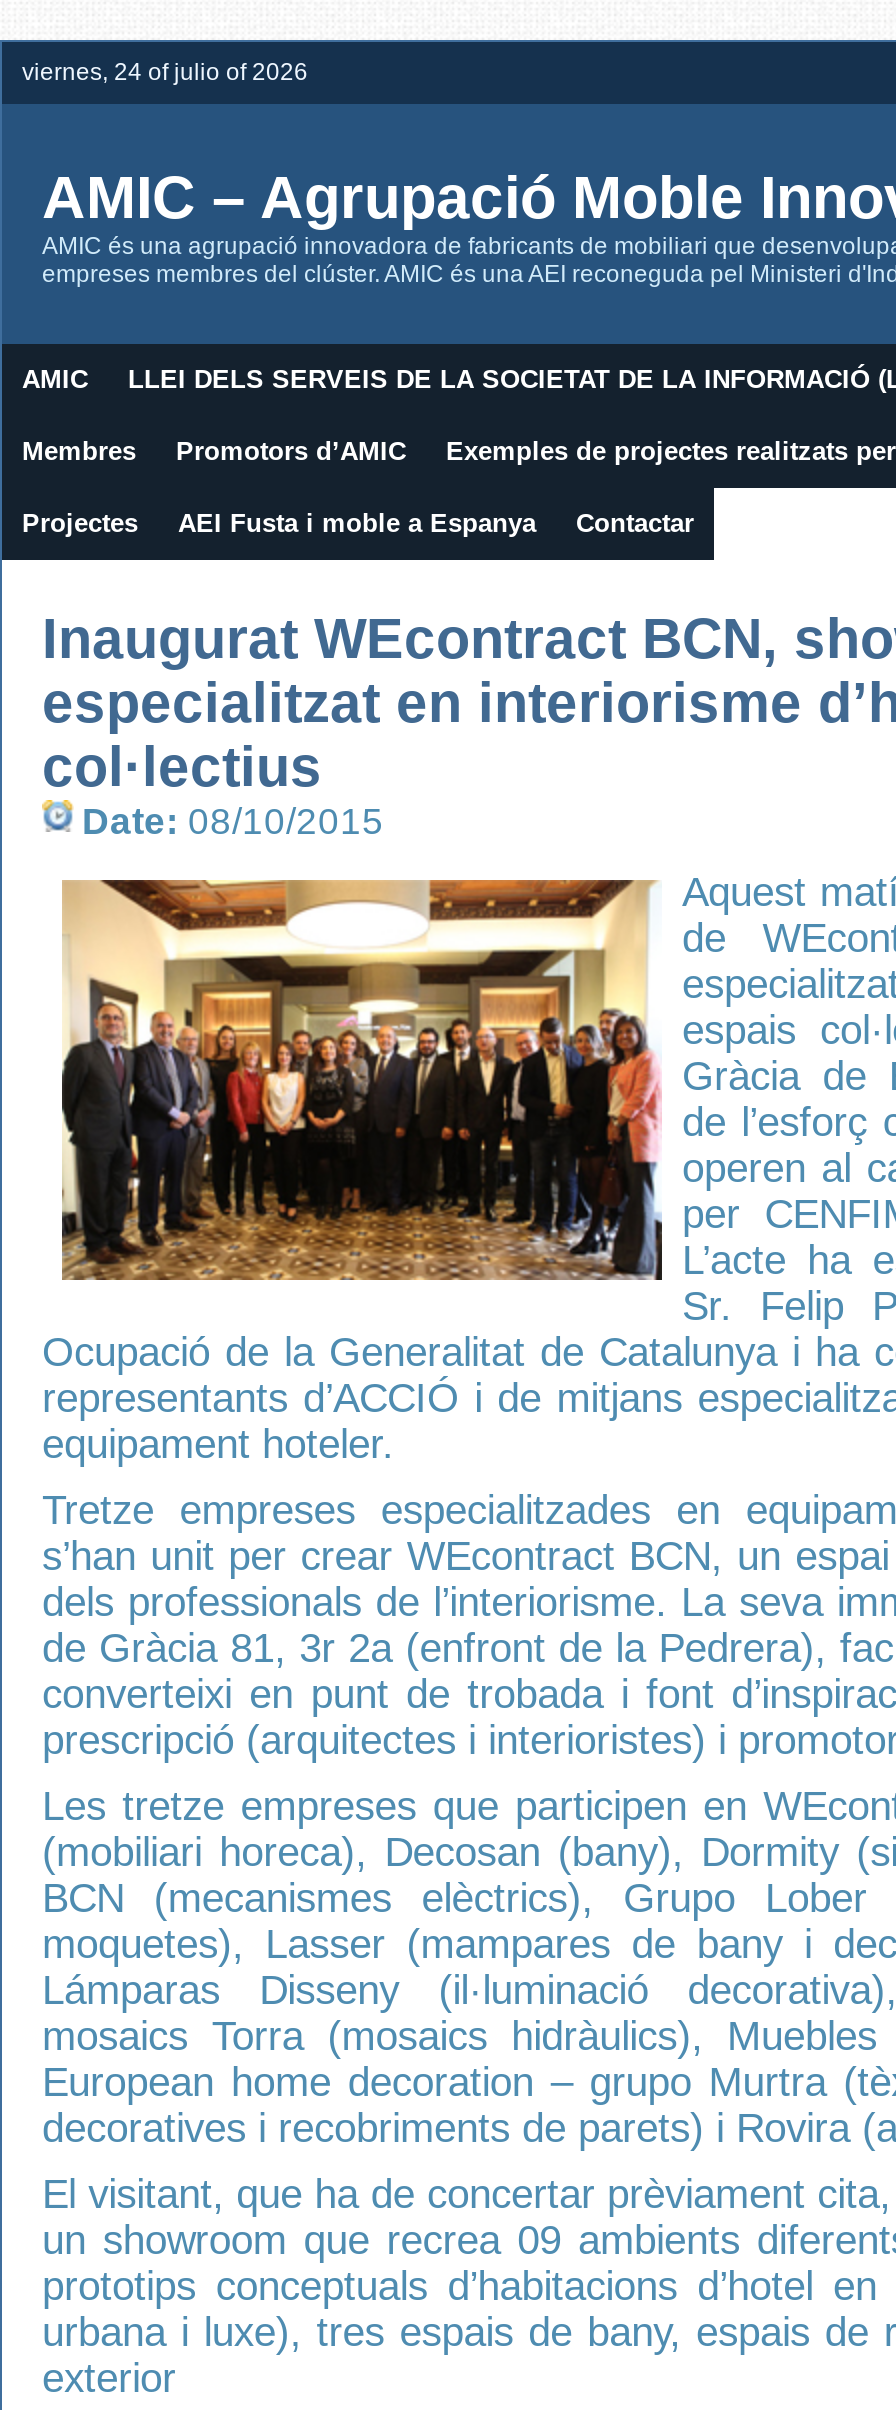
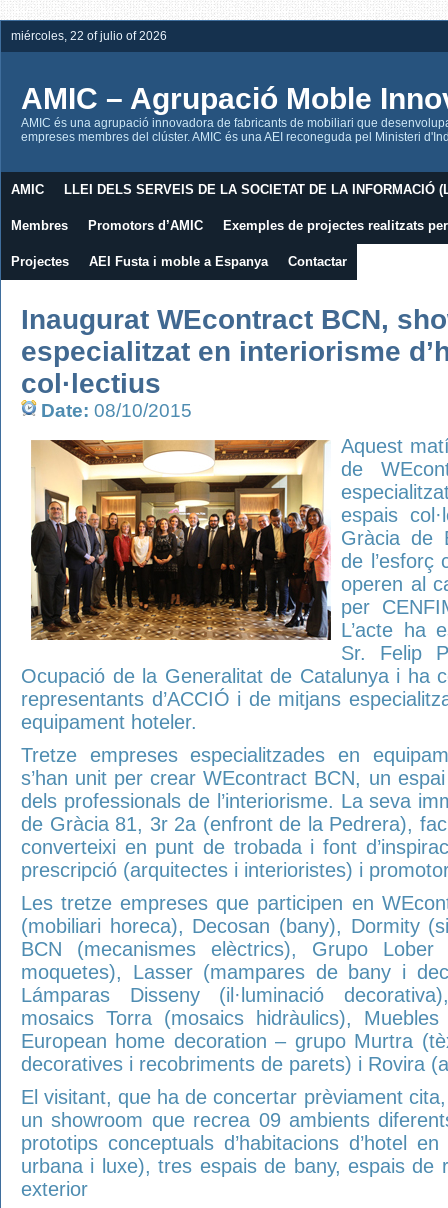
- viernes, 24 of julio of 2026
+ miércoles, 22 of julio of 2026
